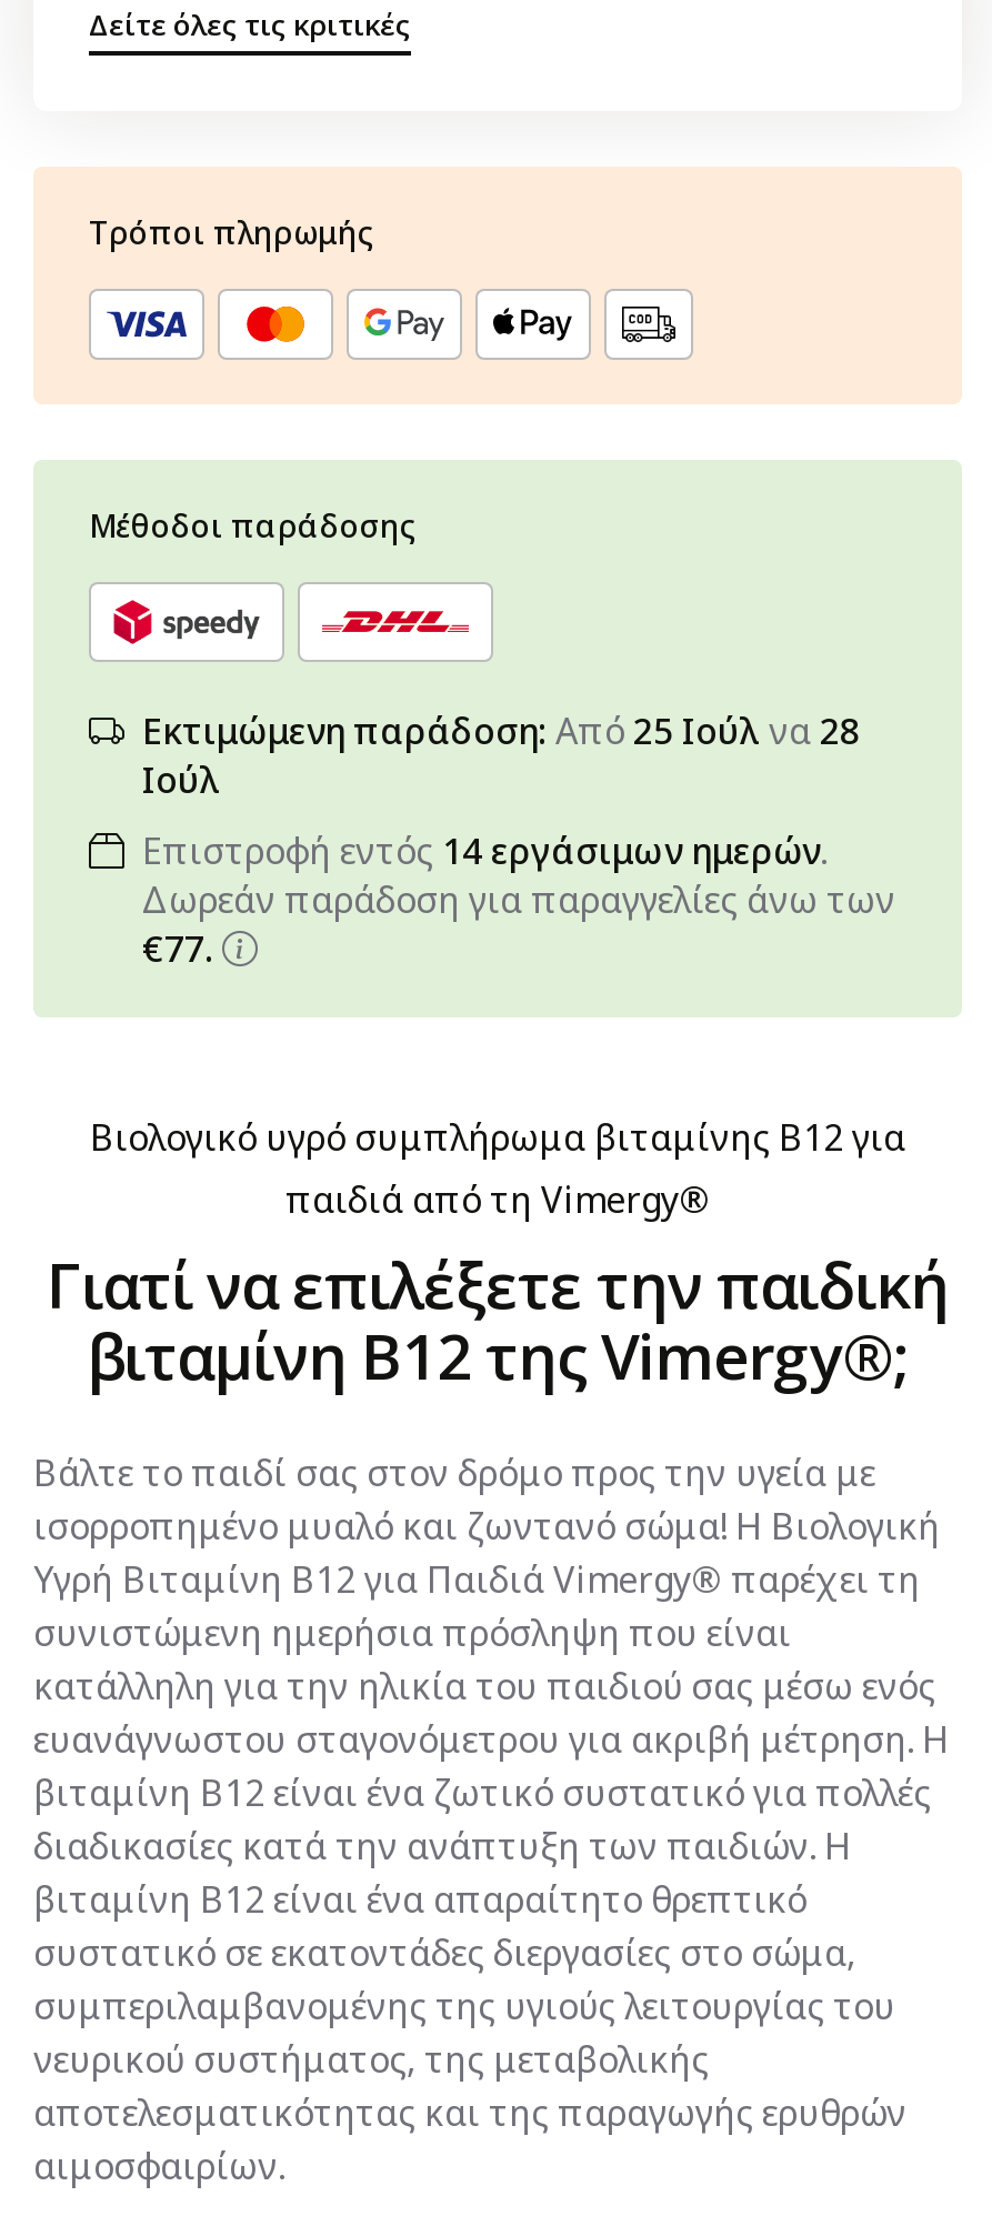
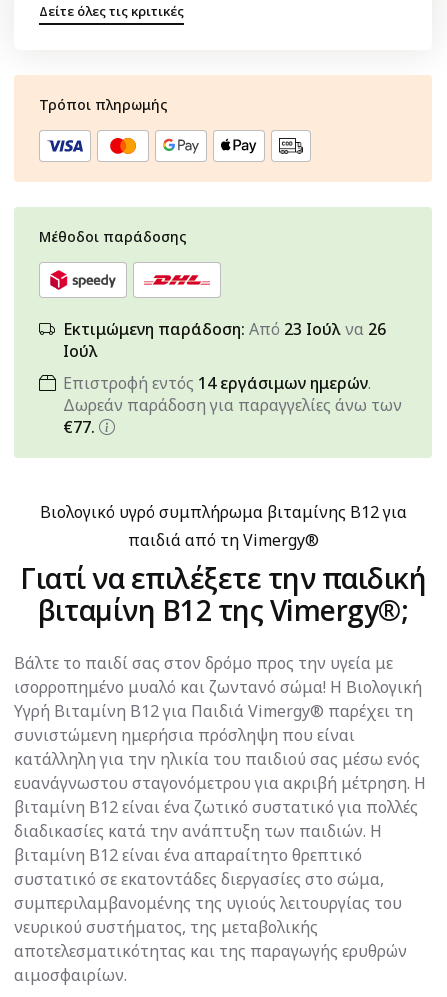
- Εκτιμώμενη παράδοση: Από 25 Ιούλ να 28
+ Εκτιμώμενη παράδοση: Από 23 Ιούλ να 26
